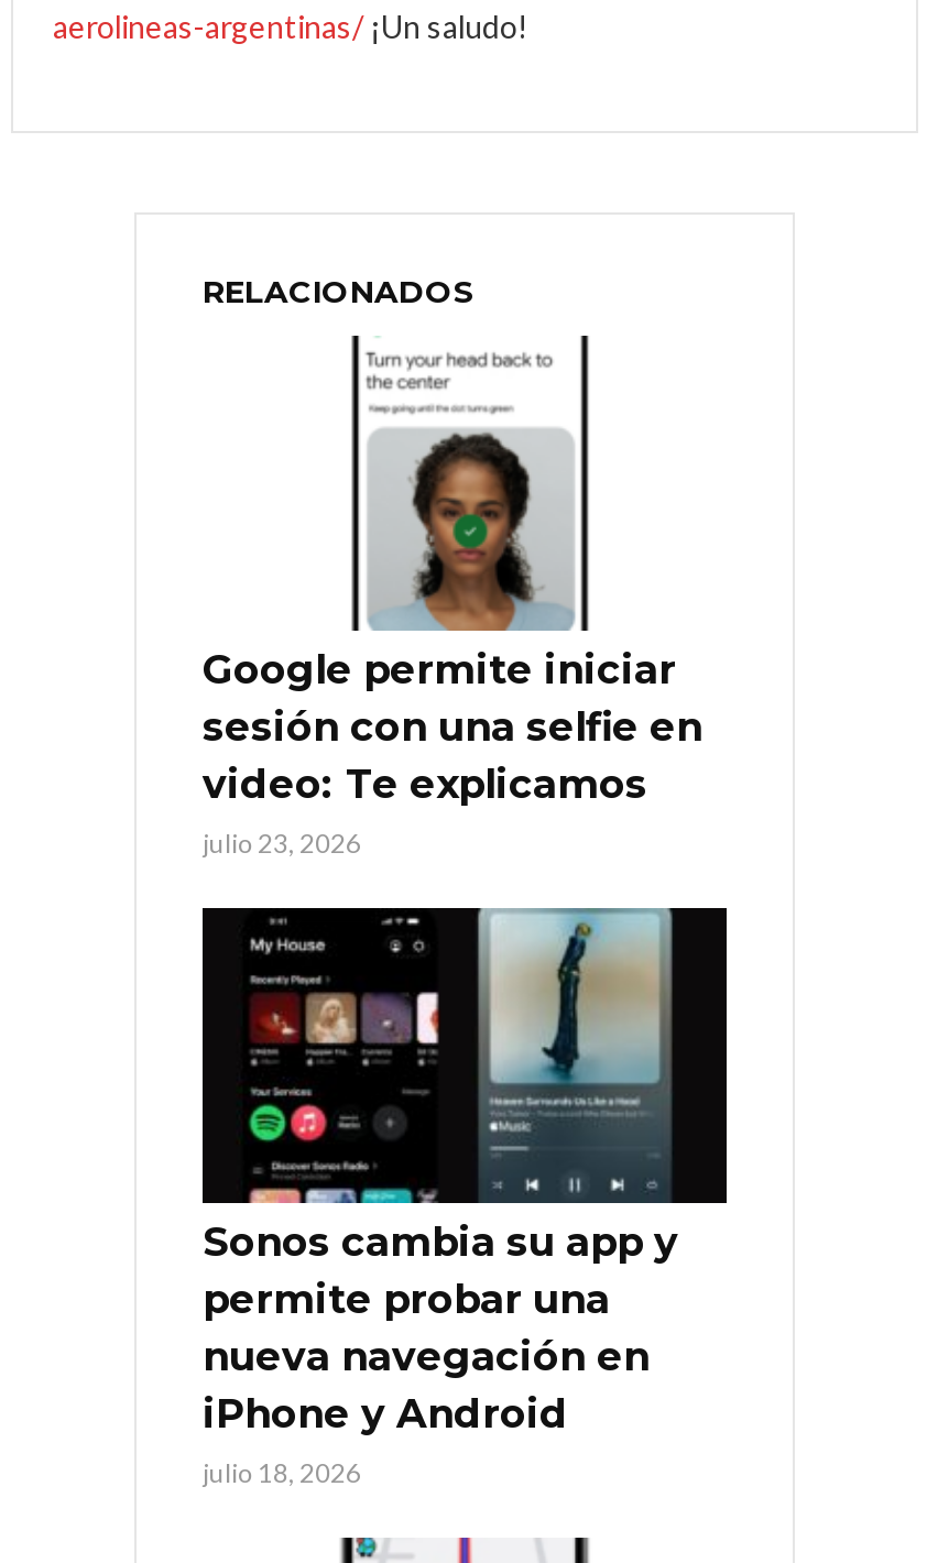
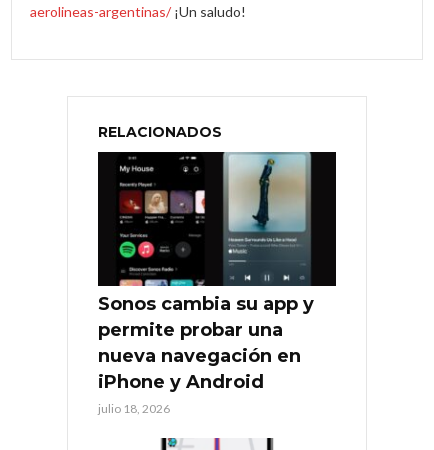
- [image]
- Google permite iniciar
- sesión con una selfie en
- video: Te explicamos
- julio 23, 2026
